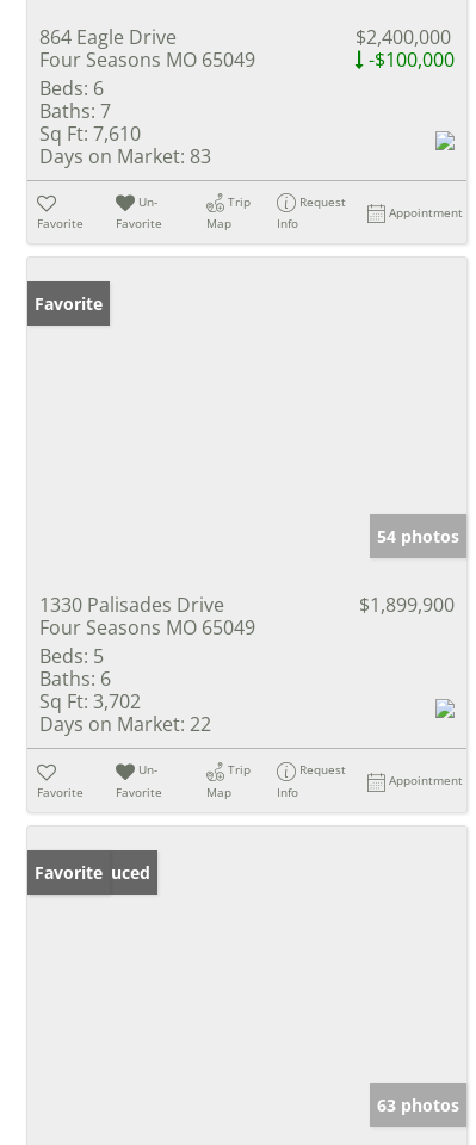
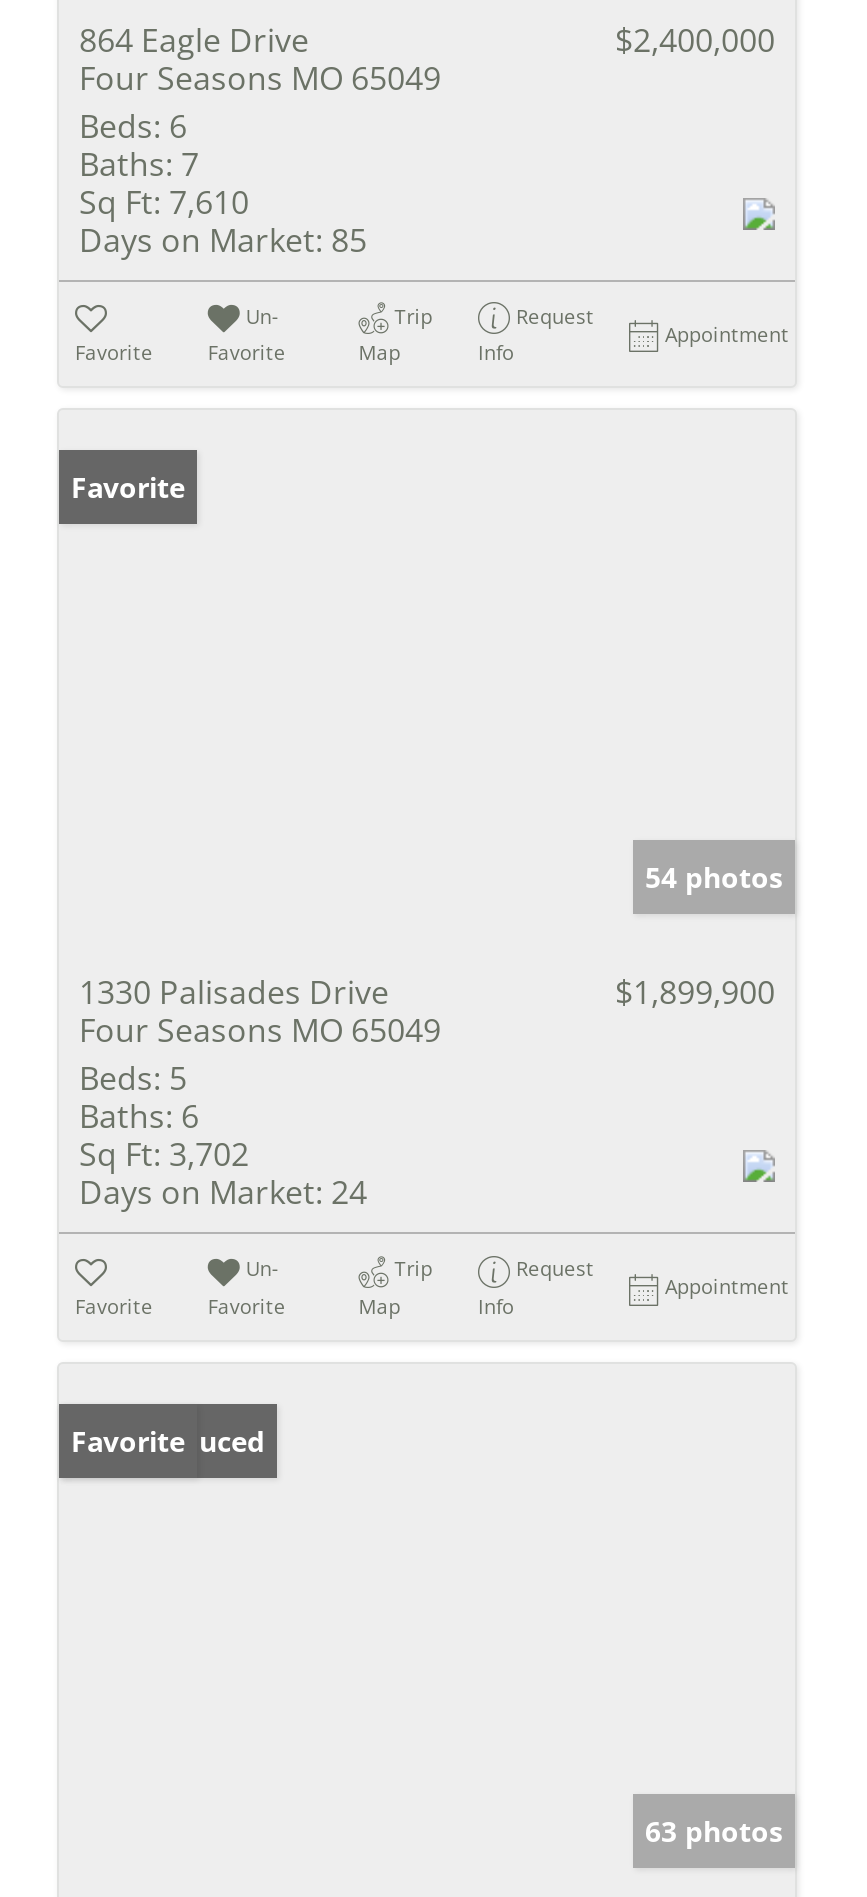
- -$100,000

- Days on Market: 83
+ Days on Market: 85

- Days on Market: 22
+ Days on Market: 24
